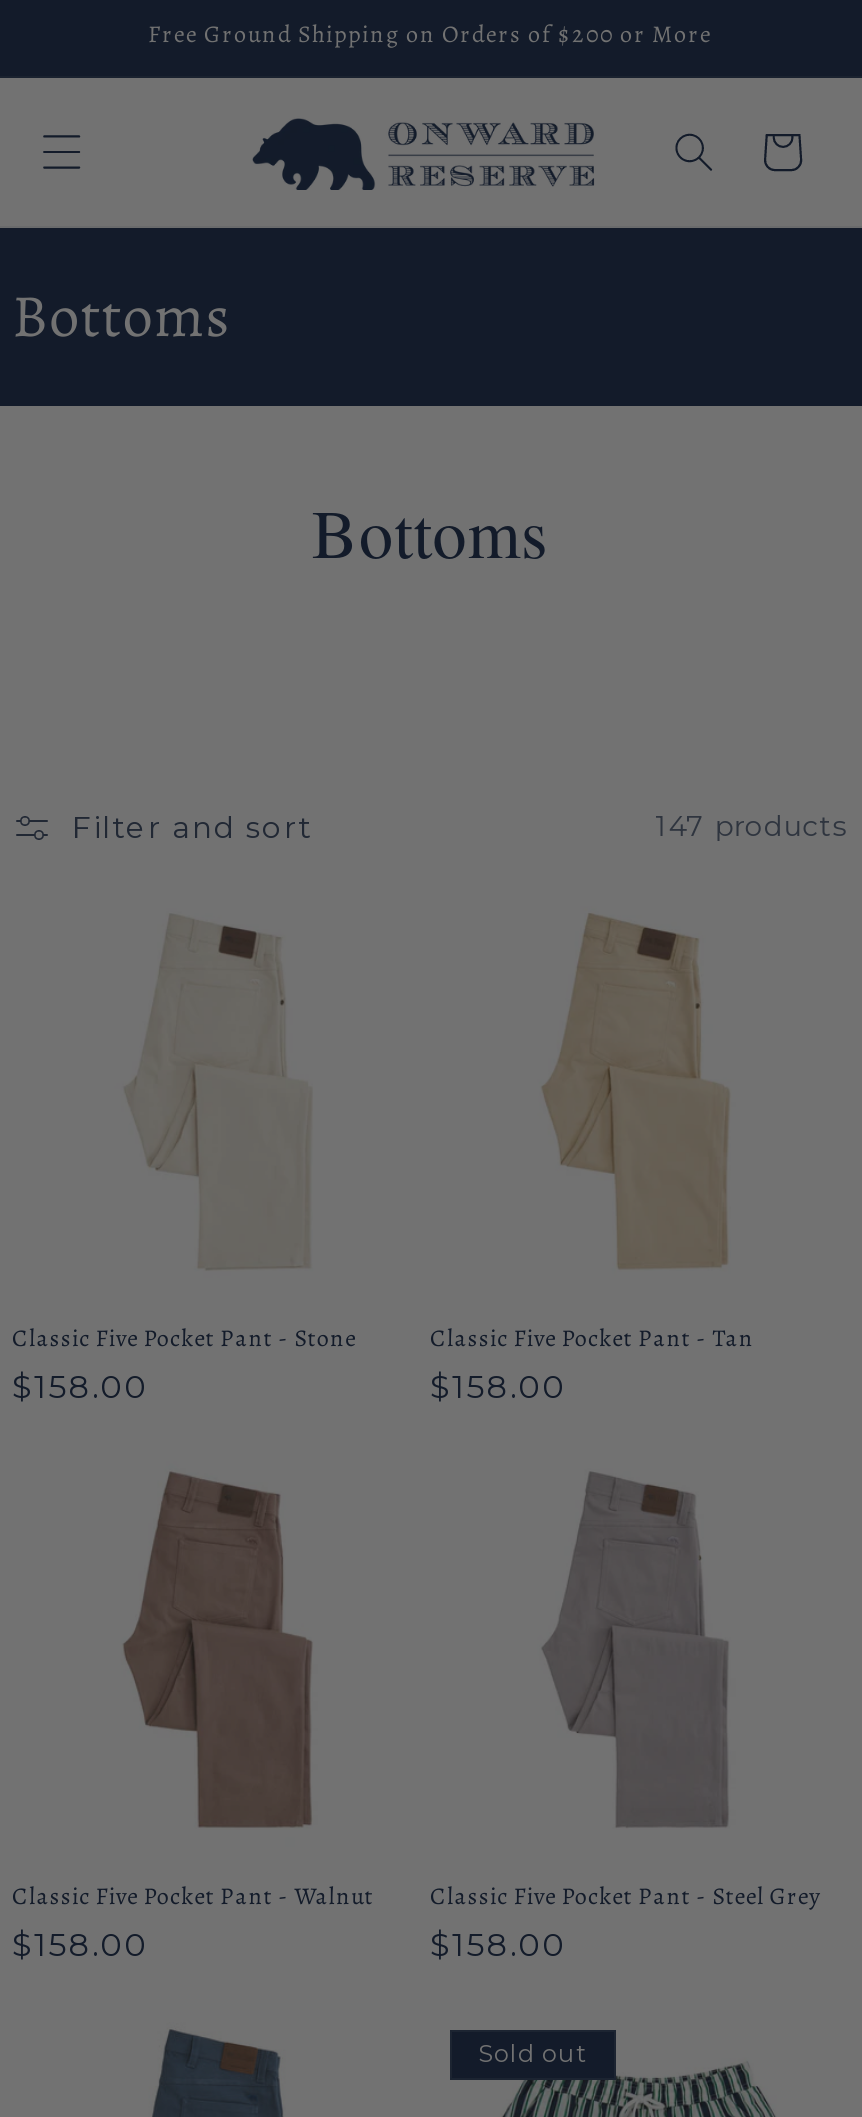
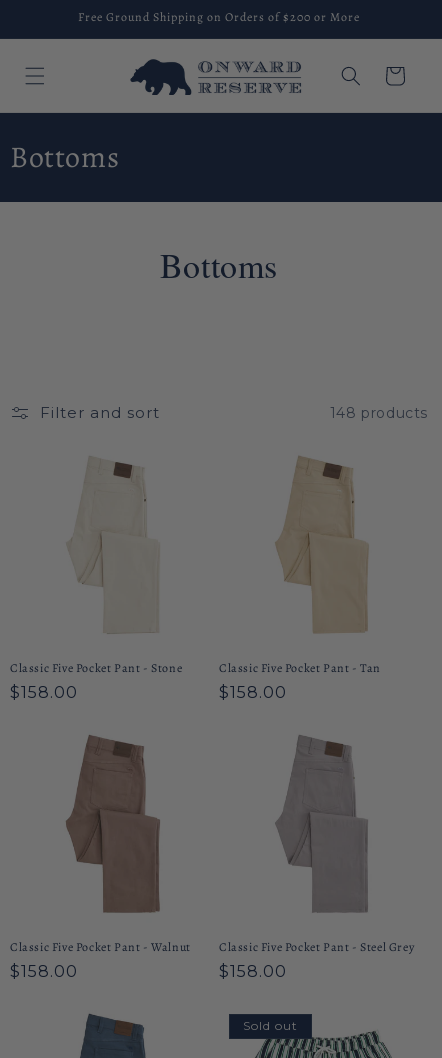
- 147 products
+ 148 products
